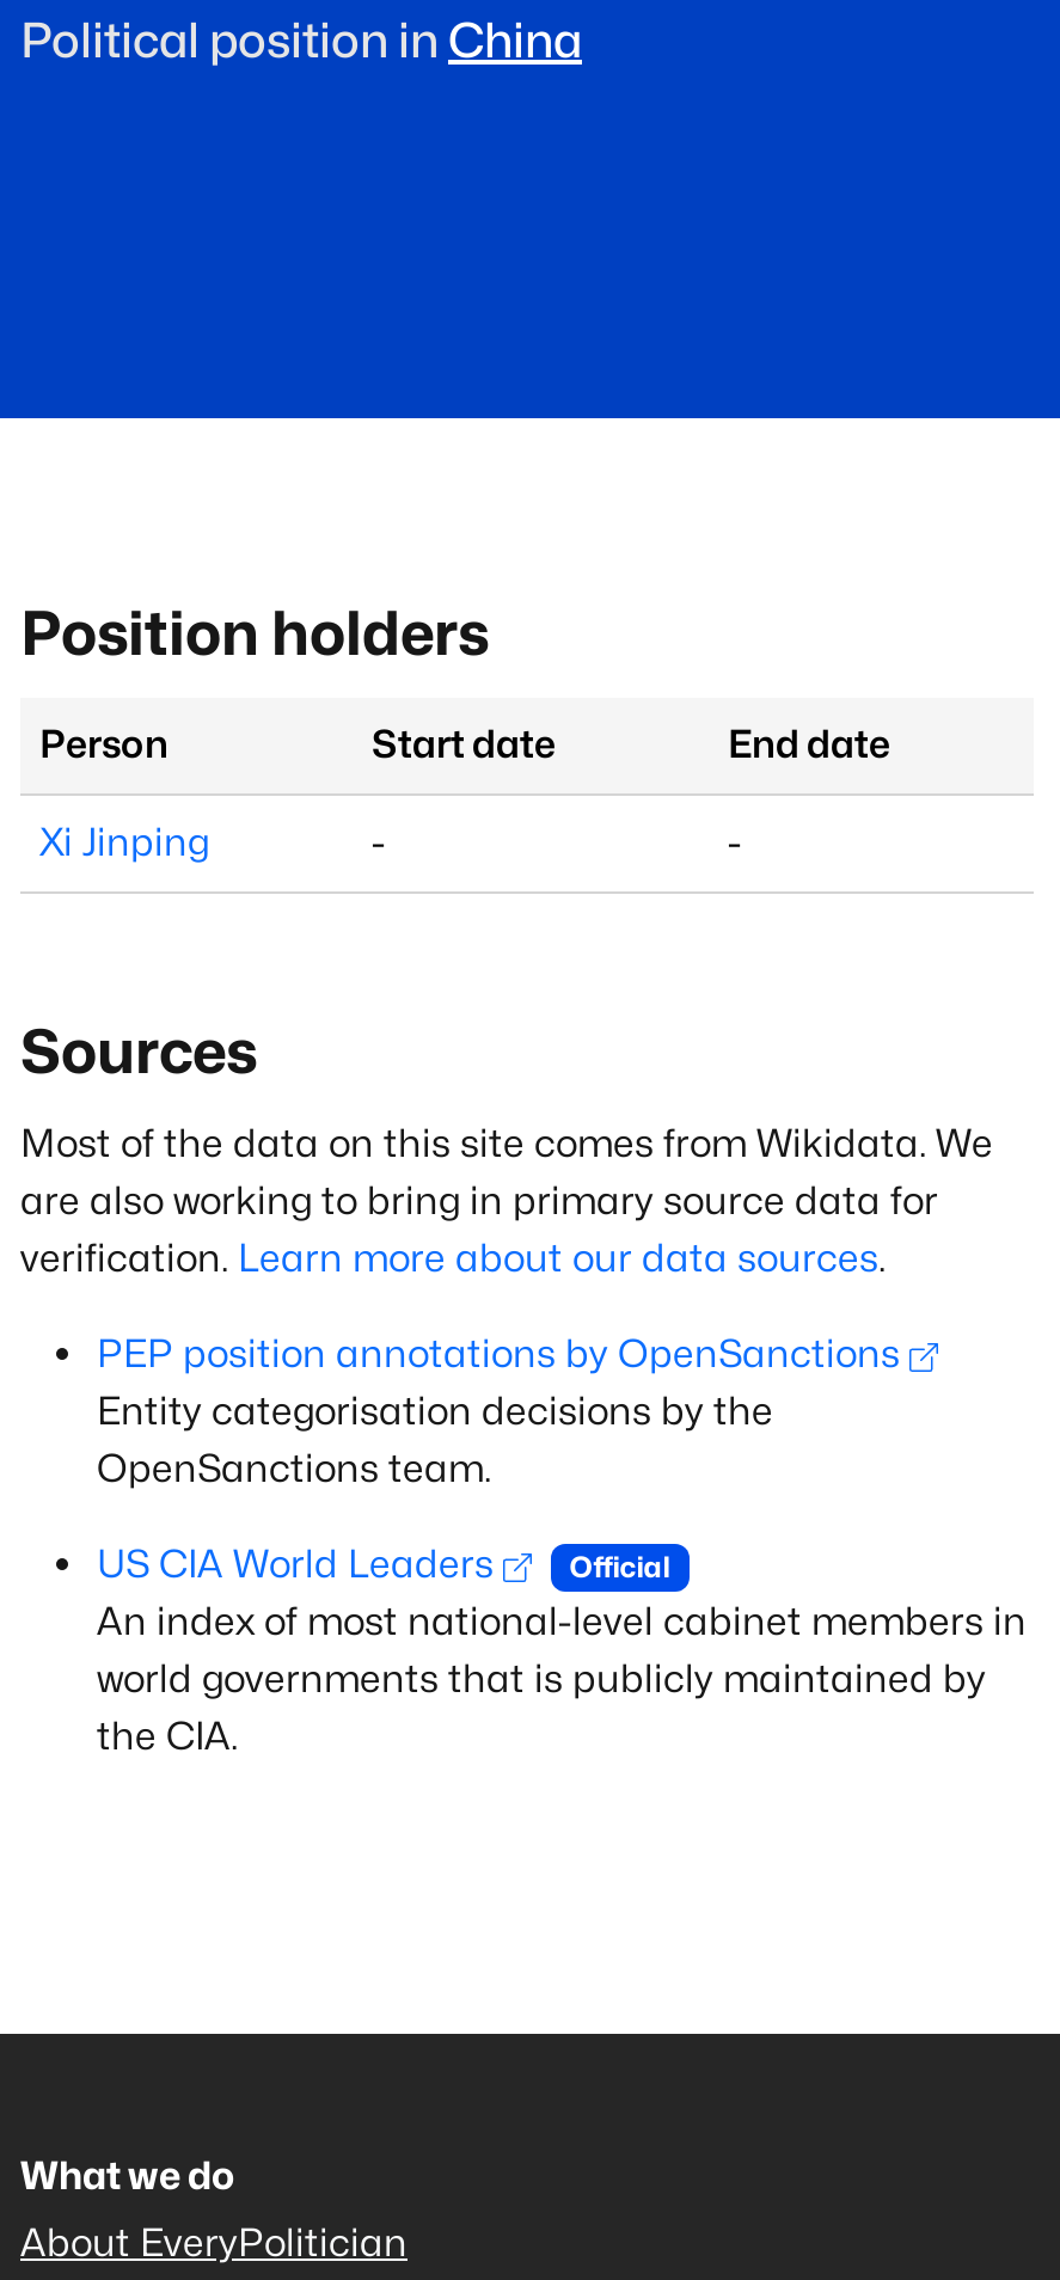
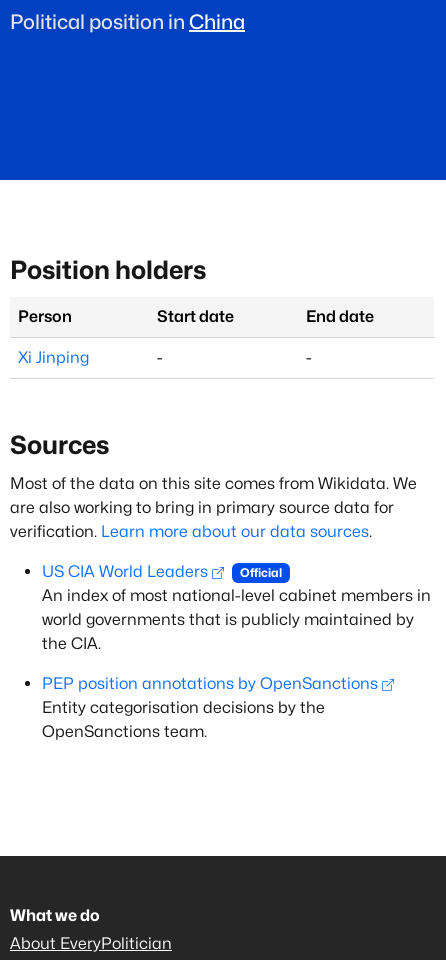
moved down: PEP position annotations by OpenSanctions | Entity categorisation decisions by the | OpenSanctions team.

moved up: US CIA World Leaders | Official | An index of most national-level cabinet members in | world governments that is publicly maintained by | the CIA.
